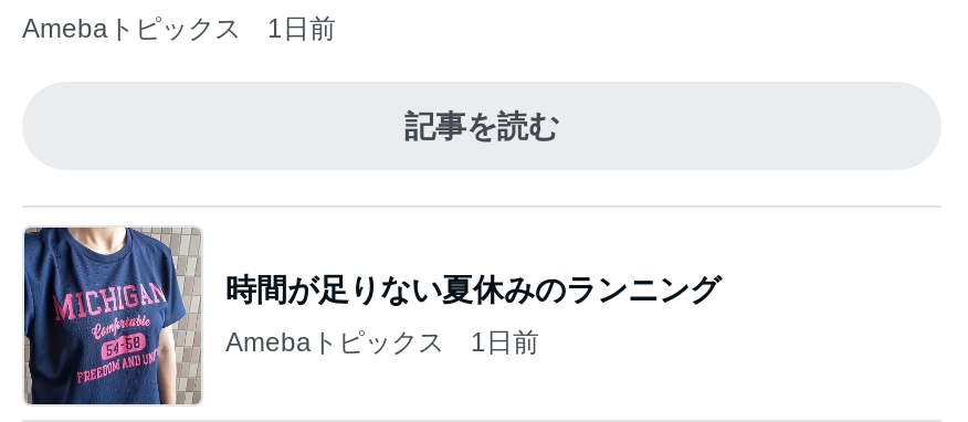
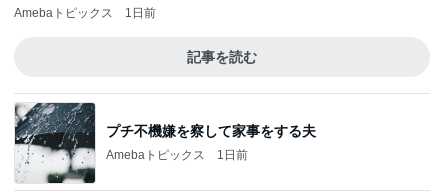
- [image]
- 時間が足りない夏休みのランニング
+ [image]
+ プチ不機嫌を察して家事をする夫
